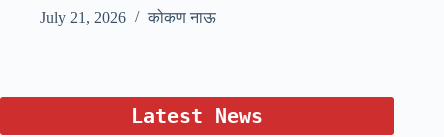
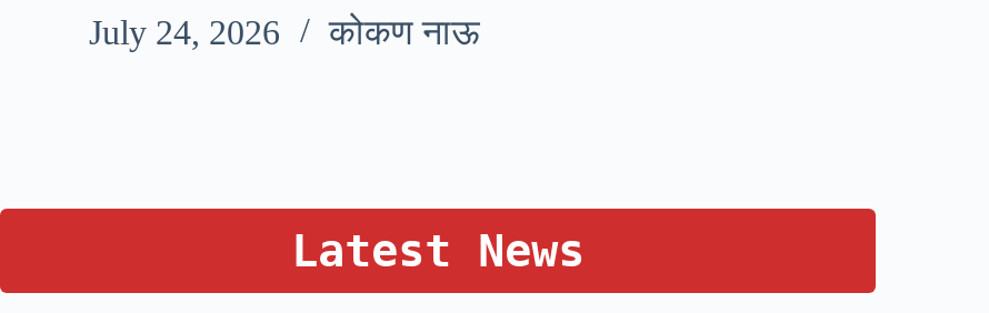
- July 21, 2026 कोकण नाऊ
+ July 24, 2026 कोकण नाऊ
